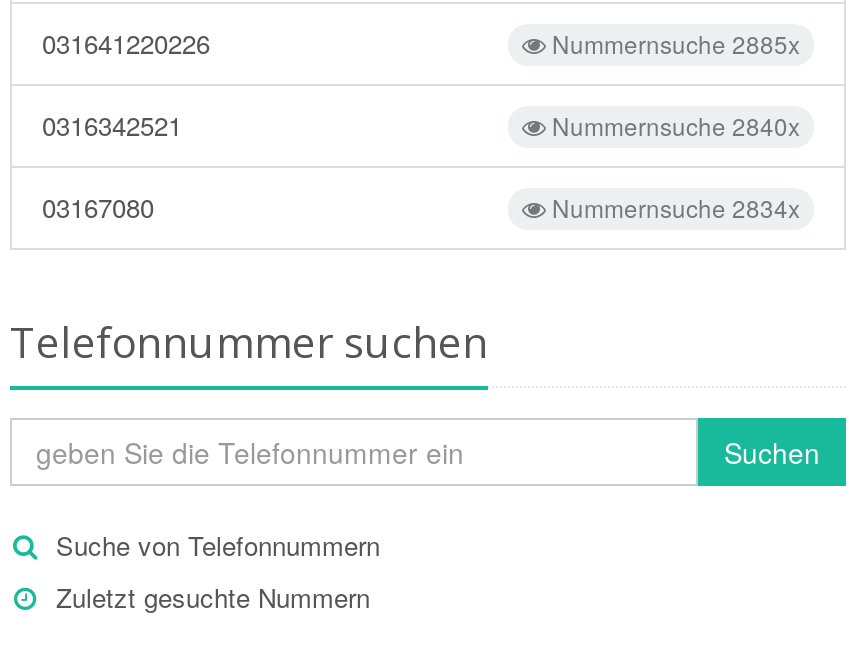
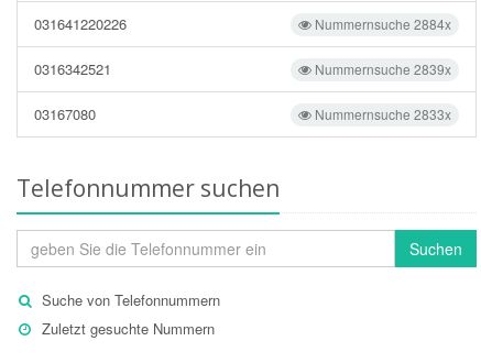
- Nummernsuche 2885x
+ Nummernsuche 2884x

- Nummernsuche 2840x
+ Nummernsuche 2839x

- Nummernsuche 2834x
+ Nummernsuche 2833x
